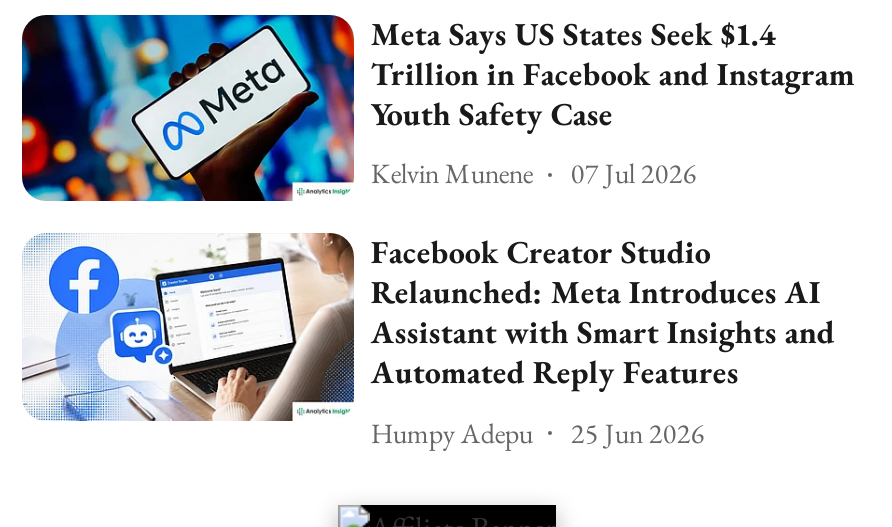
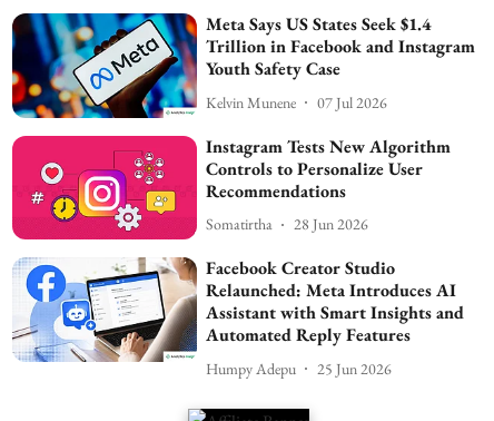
+ [image]
+ Instagram Tests New Algorithm
+ Controls to Personalize User
+ Recommendations
+ Somatirtha
+ 28 Jun 2026
